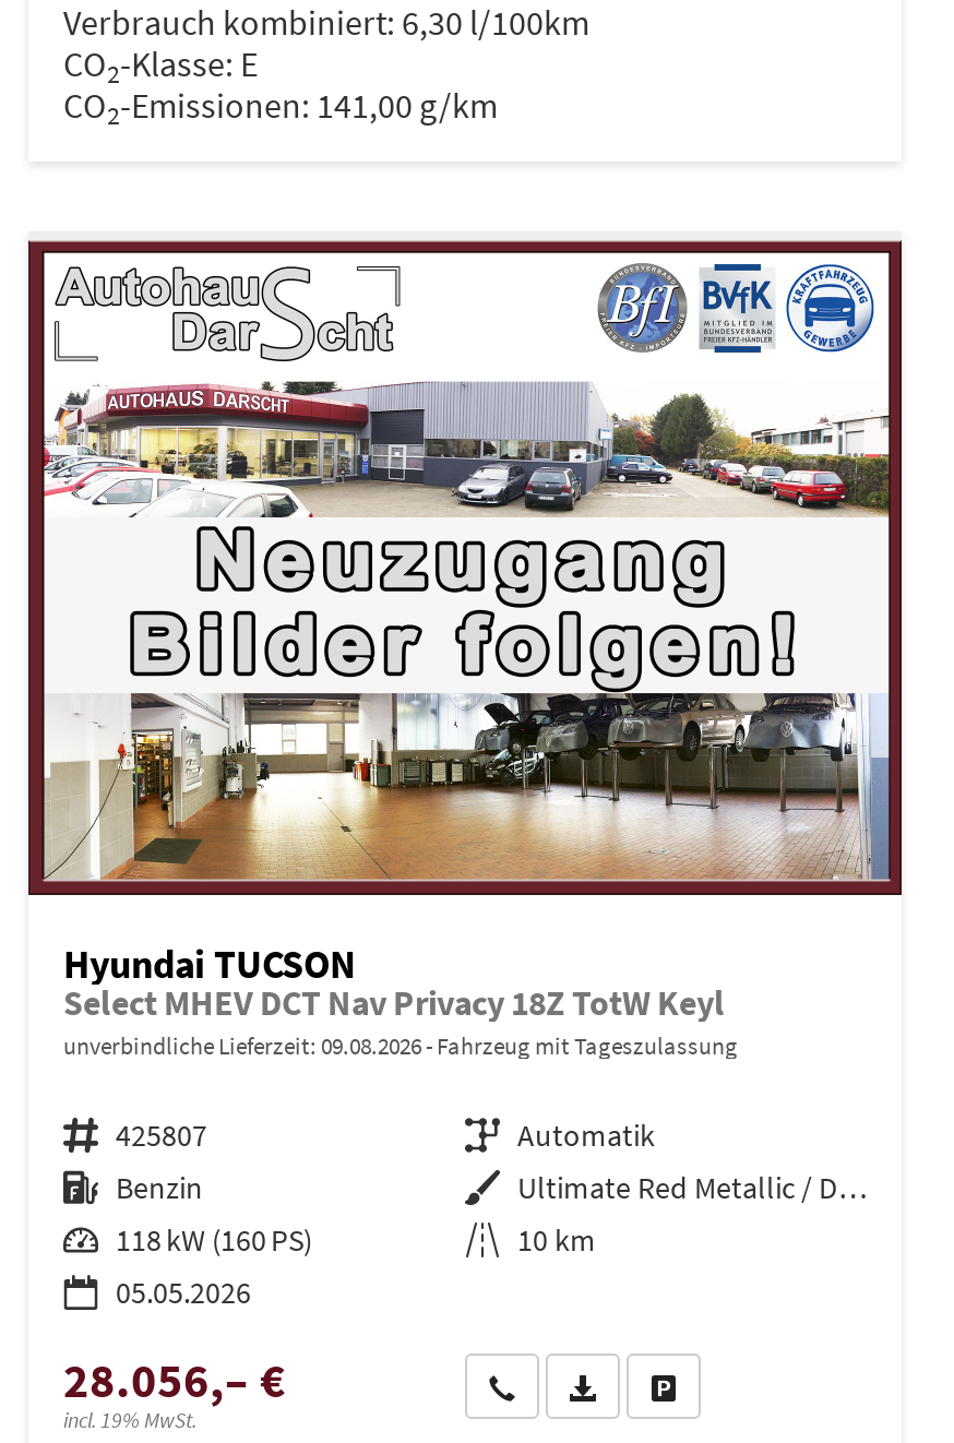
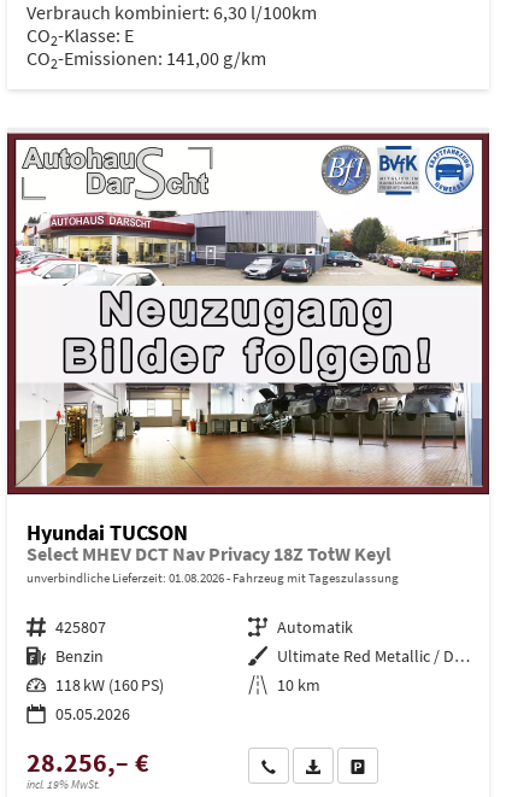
- unverbindliche Lieferzeit: 09.08.2026 Fahrzeug mit Tageszulassung
+ unverbindliche Lieferzeit: 01.08.2026 Fahrzeug mit Tageszulassung

- 28.056,– €
+ 28.256,– €
